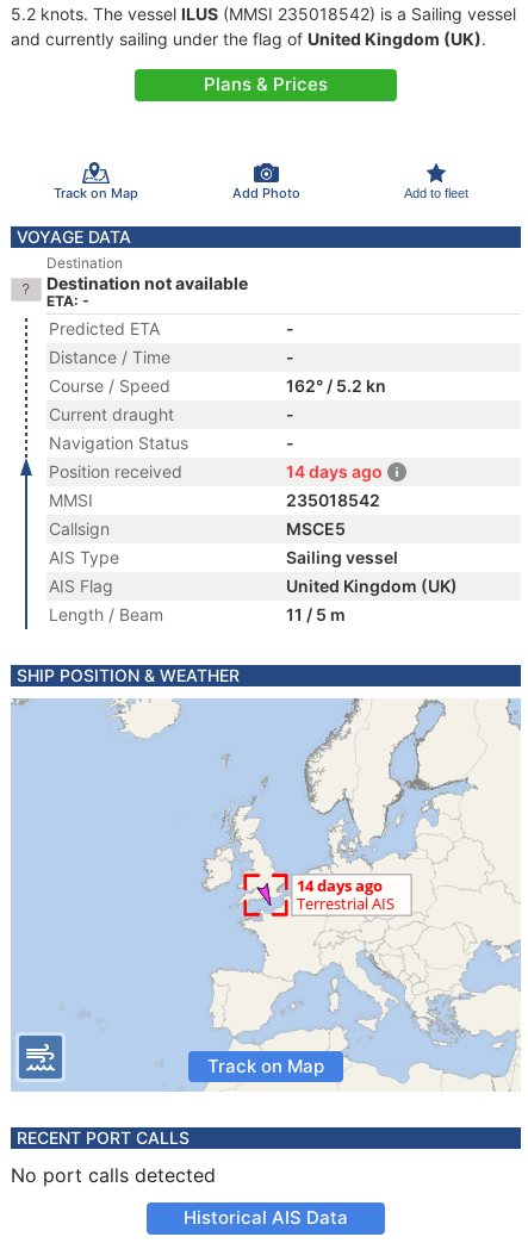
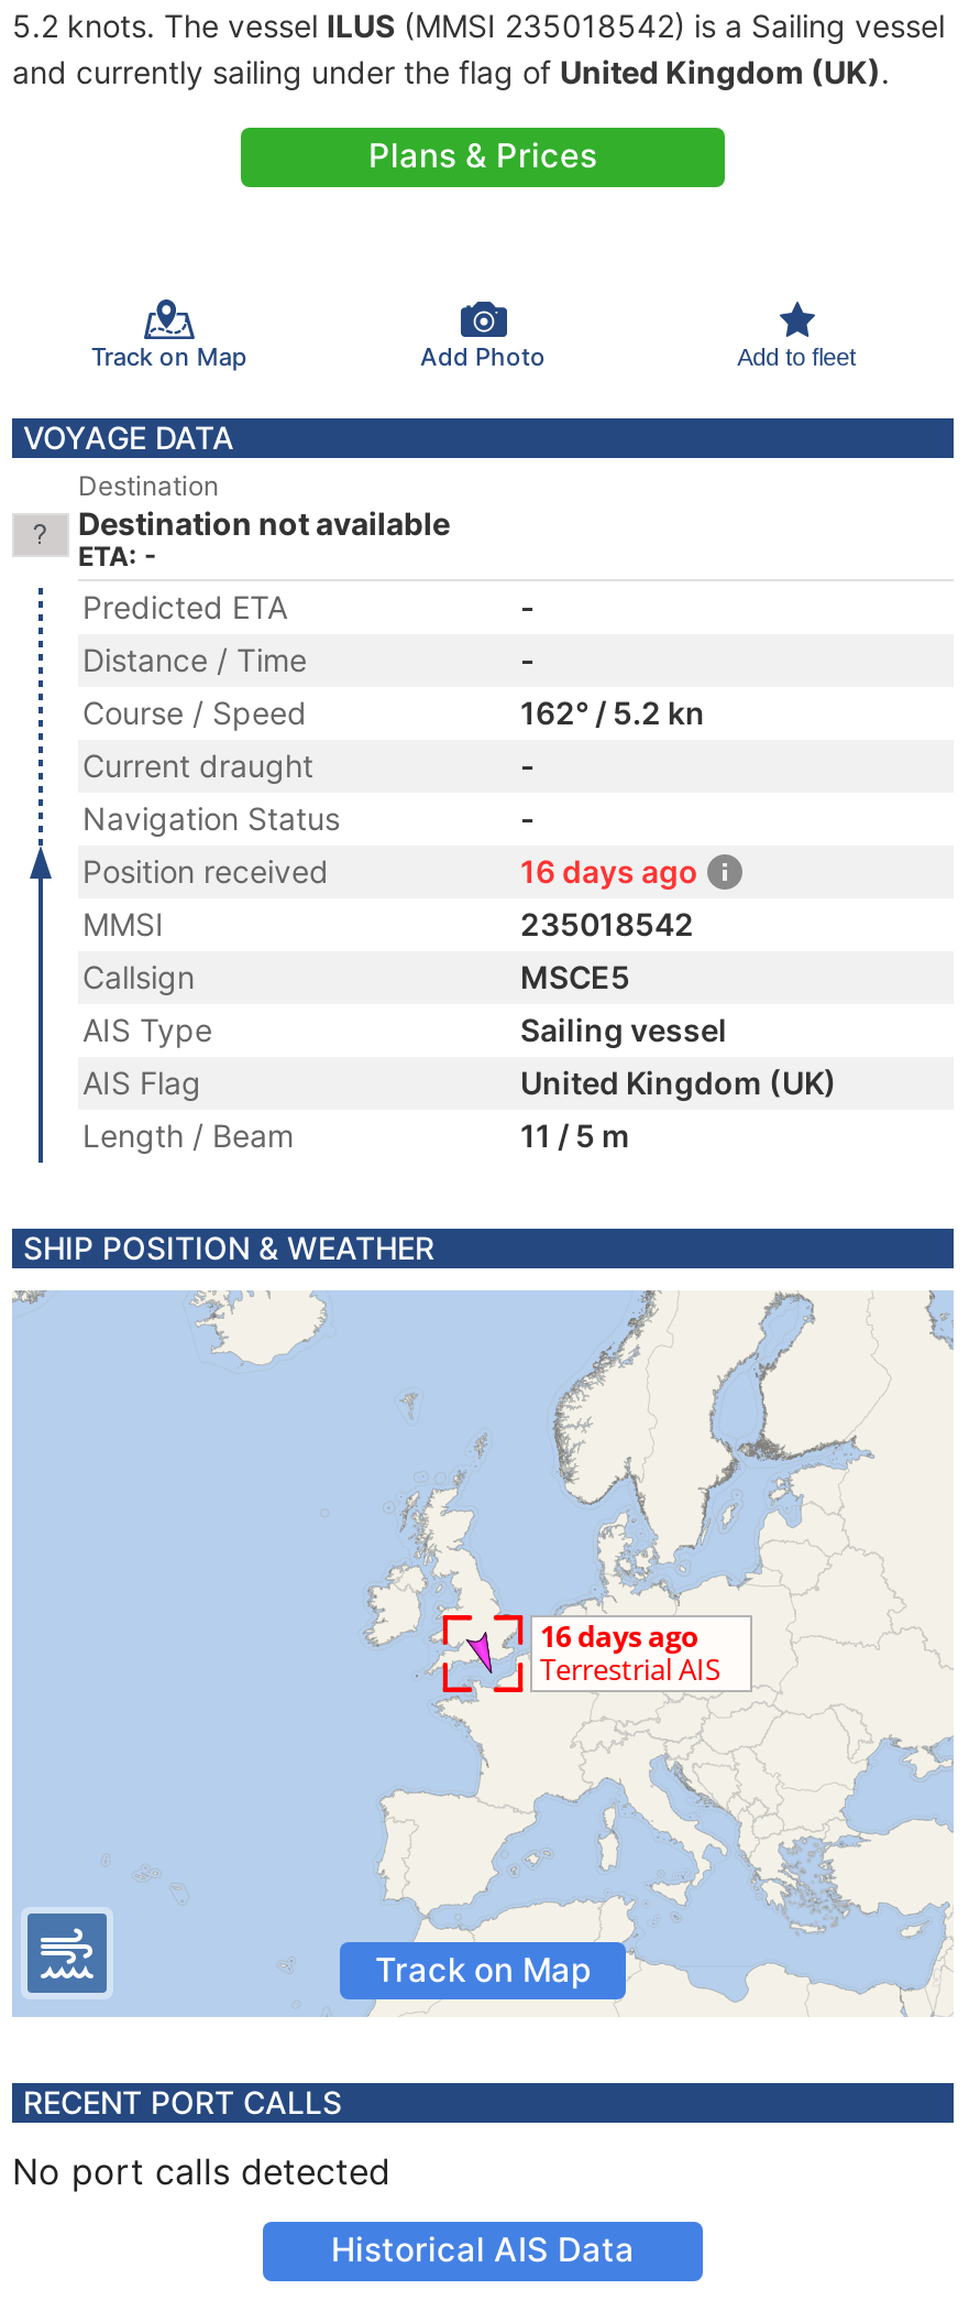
- 14 days ago
+ 16 days ago
